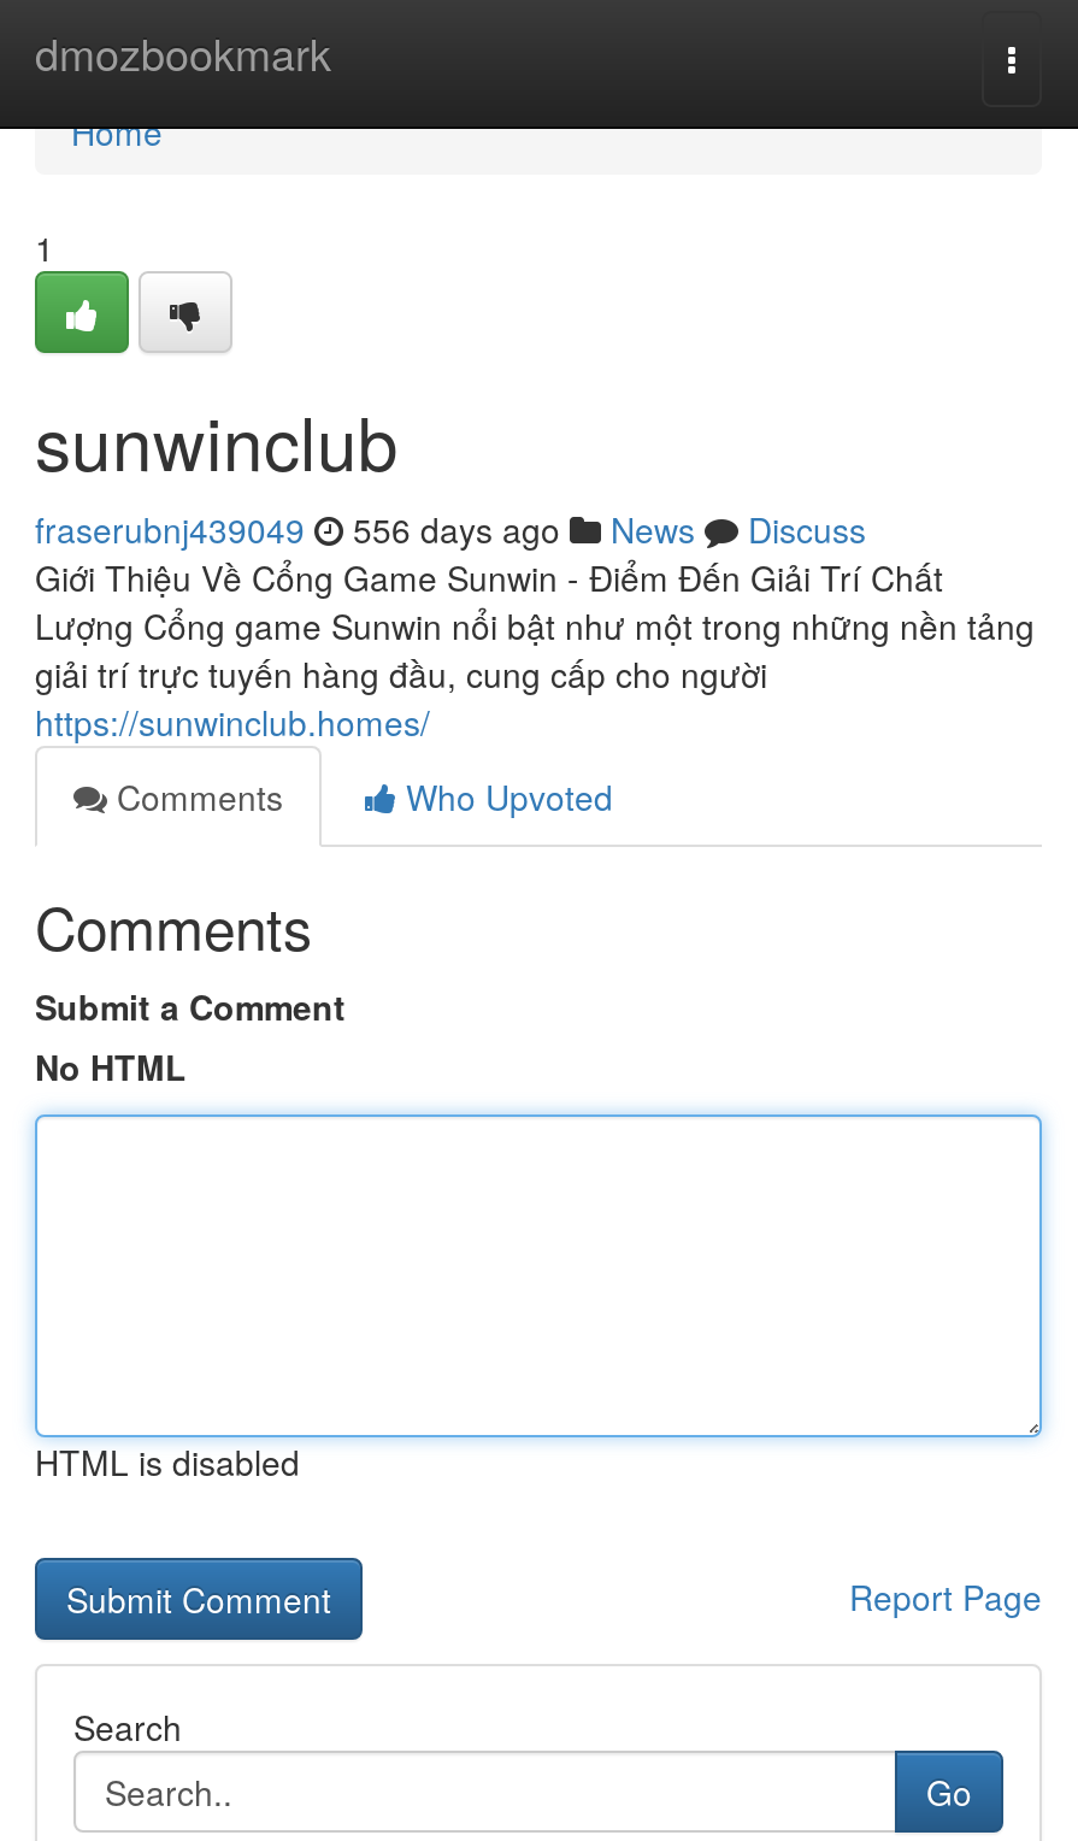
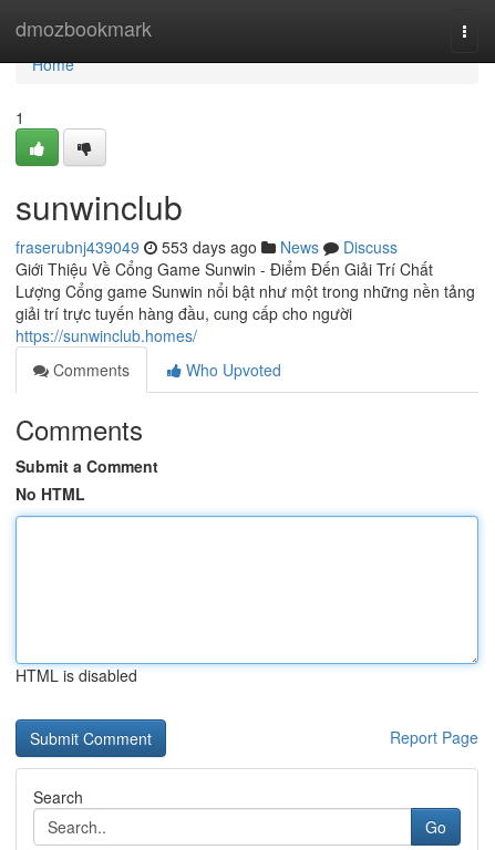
- fraserubnj439049 556 days ago News Discuss
+ fraserubnj439049 553 days ago News Discuss
